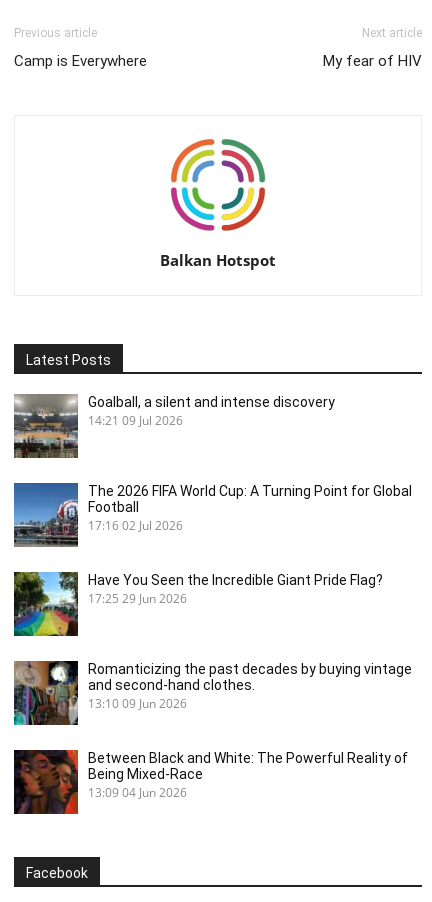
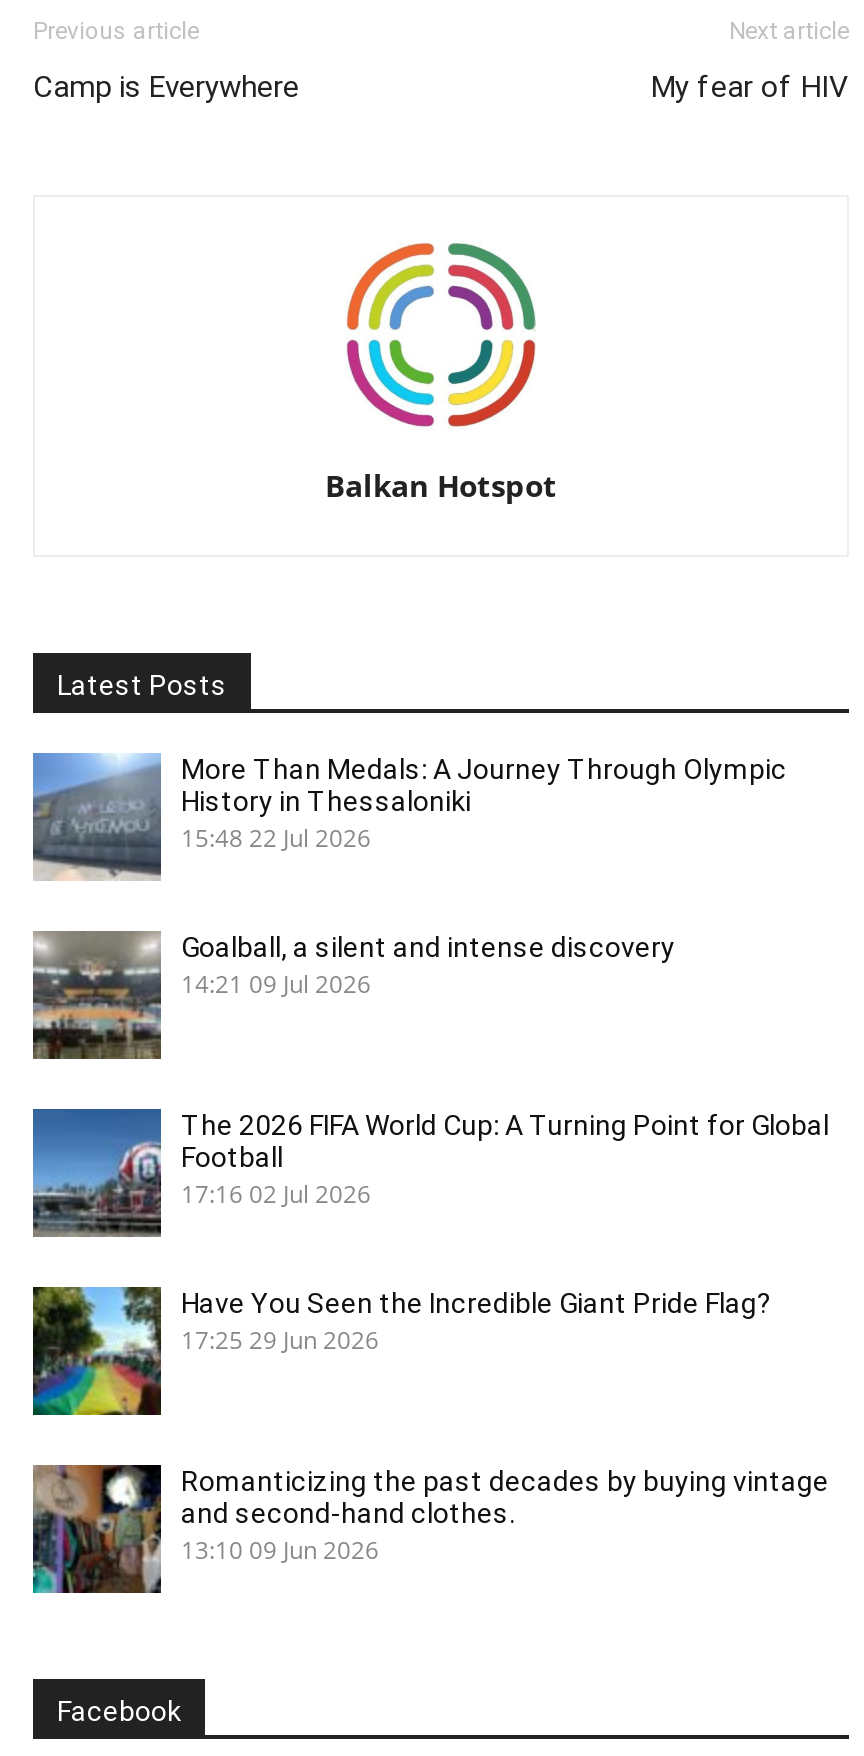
+ [image]
+ More Than Medals: A Journey Through Olympic
+ History in Thessaloniki
+ 15:48 22 Jul 2026

moved down: [image] | Goalball, a silent and intense discovery | 14:21 09 Jul 2026 | ... | and second-hand clothes. | 13:10 09 Jun 2026

- [image]
- Between Black and White: The Powerful Reality of
- Being Mixed-Race
- 13:09 04 Jun 2026
